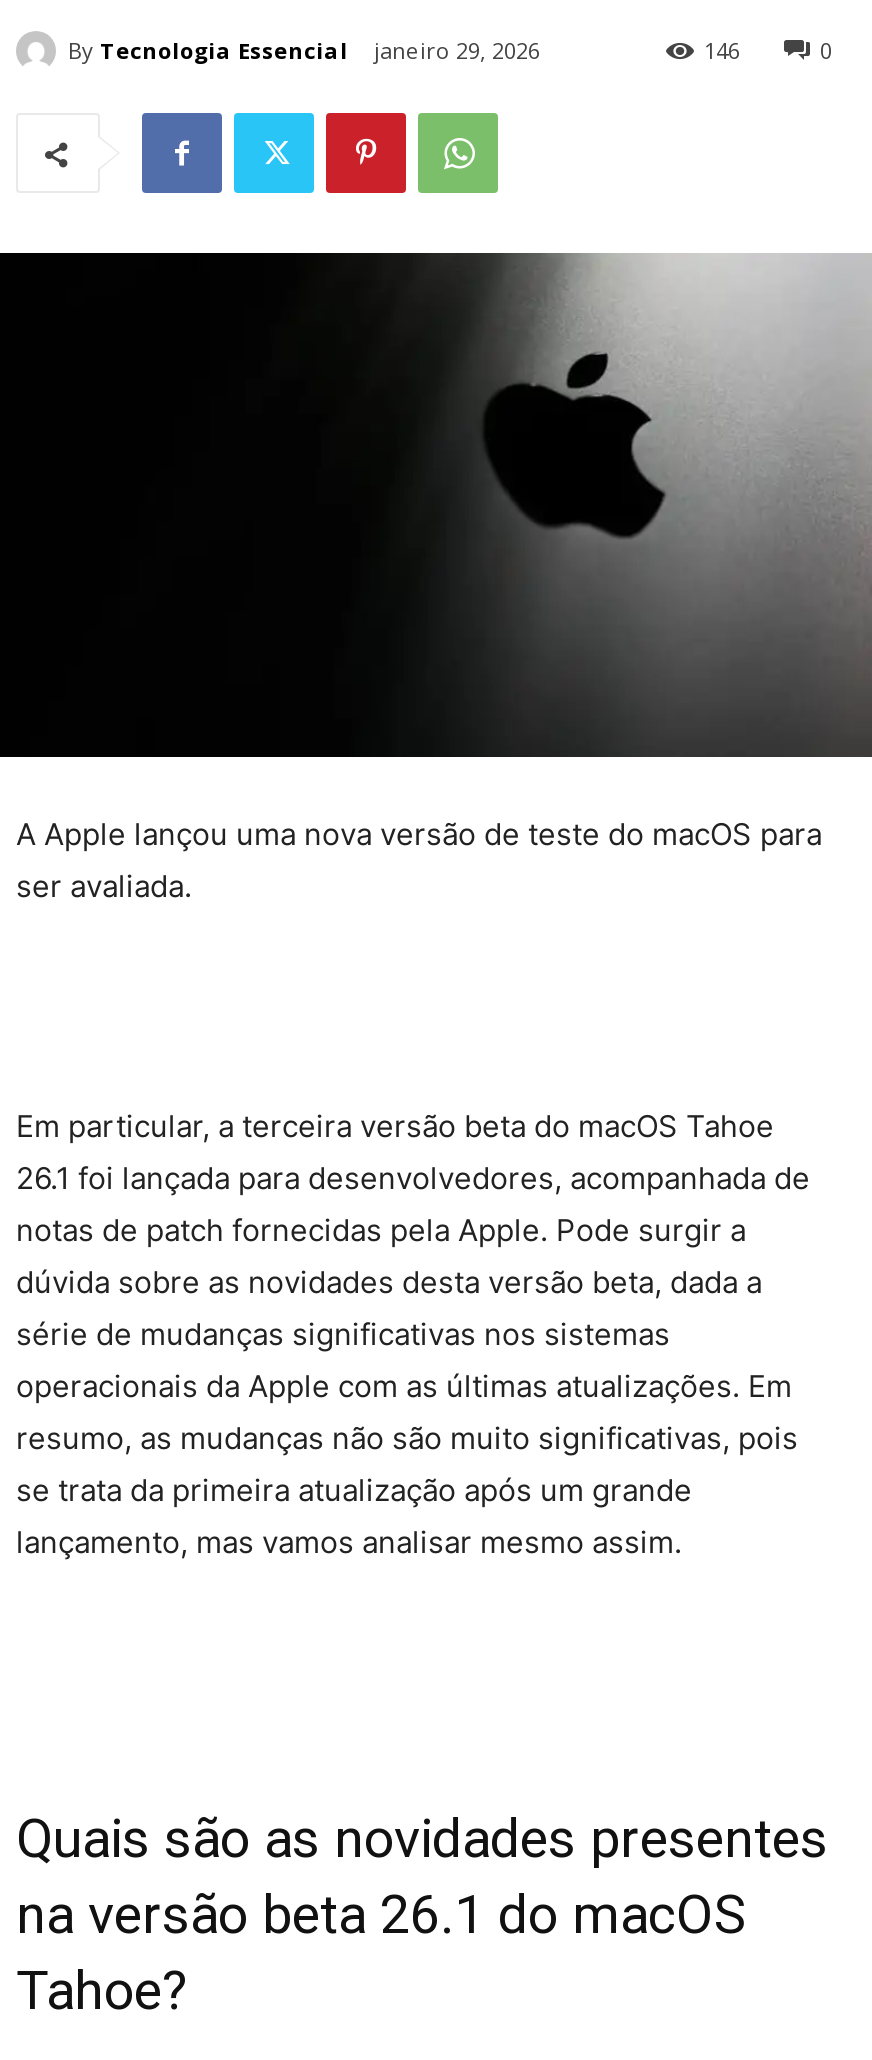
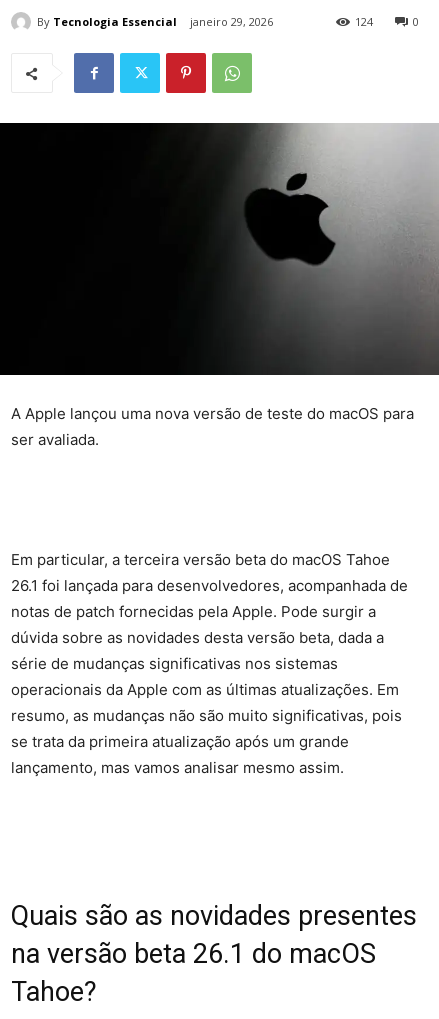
- 146
+ 124
